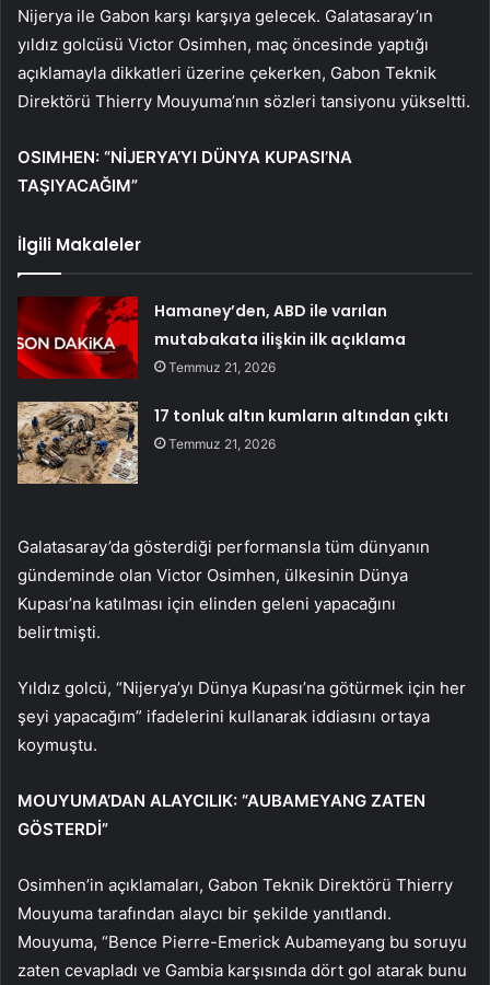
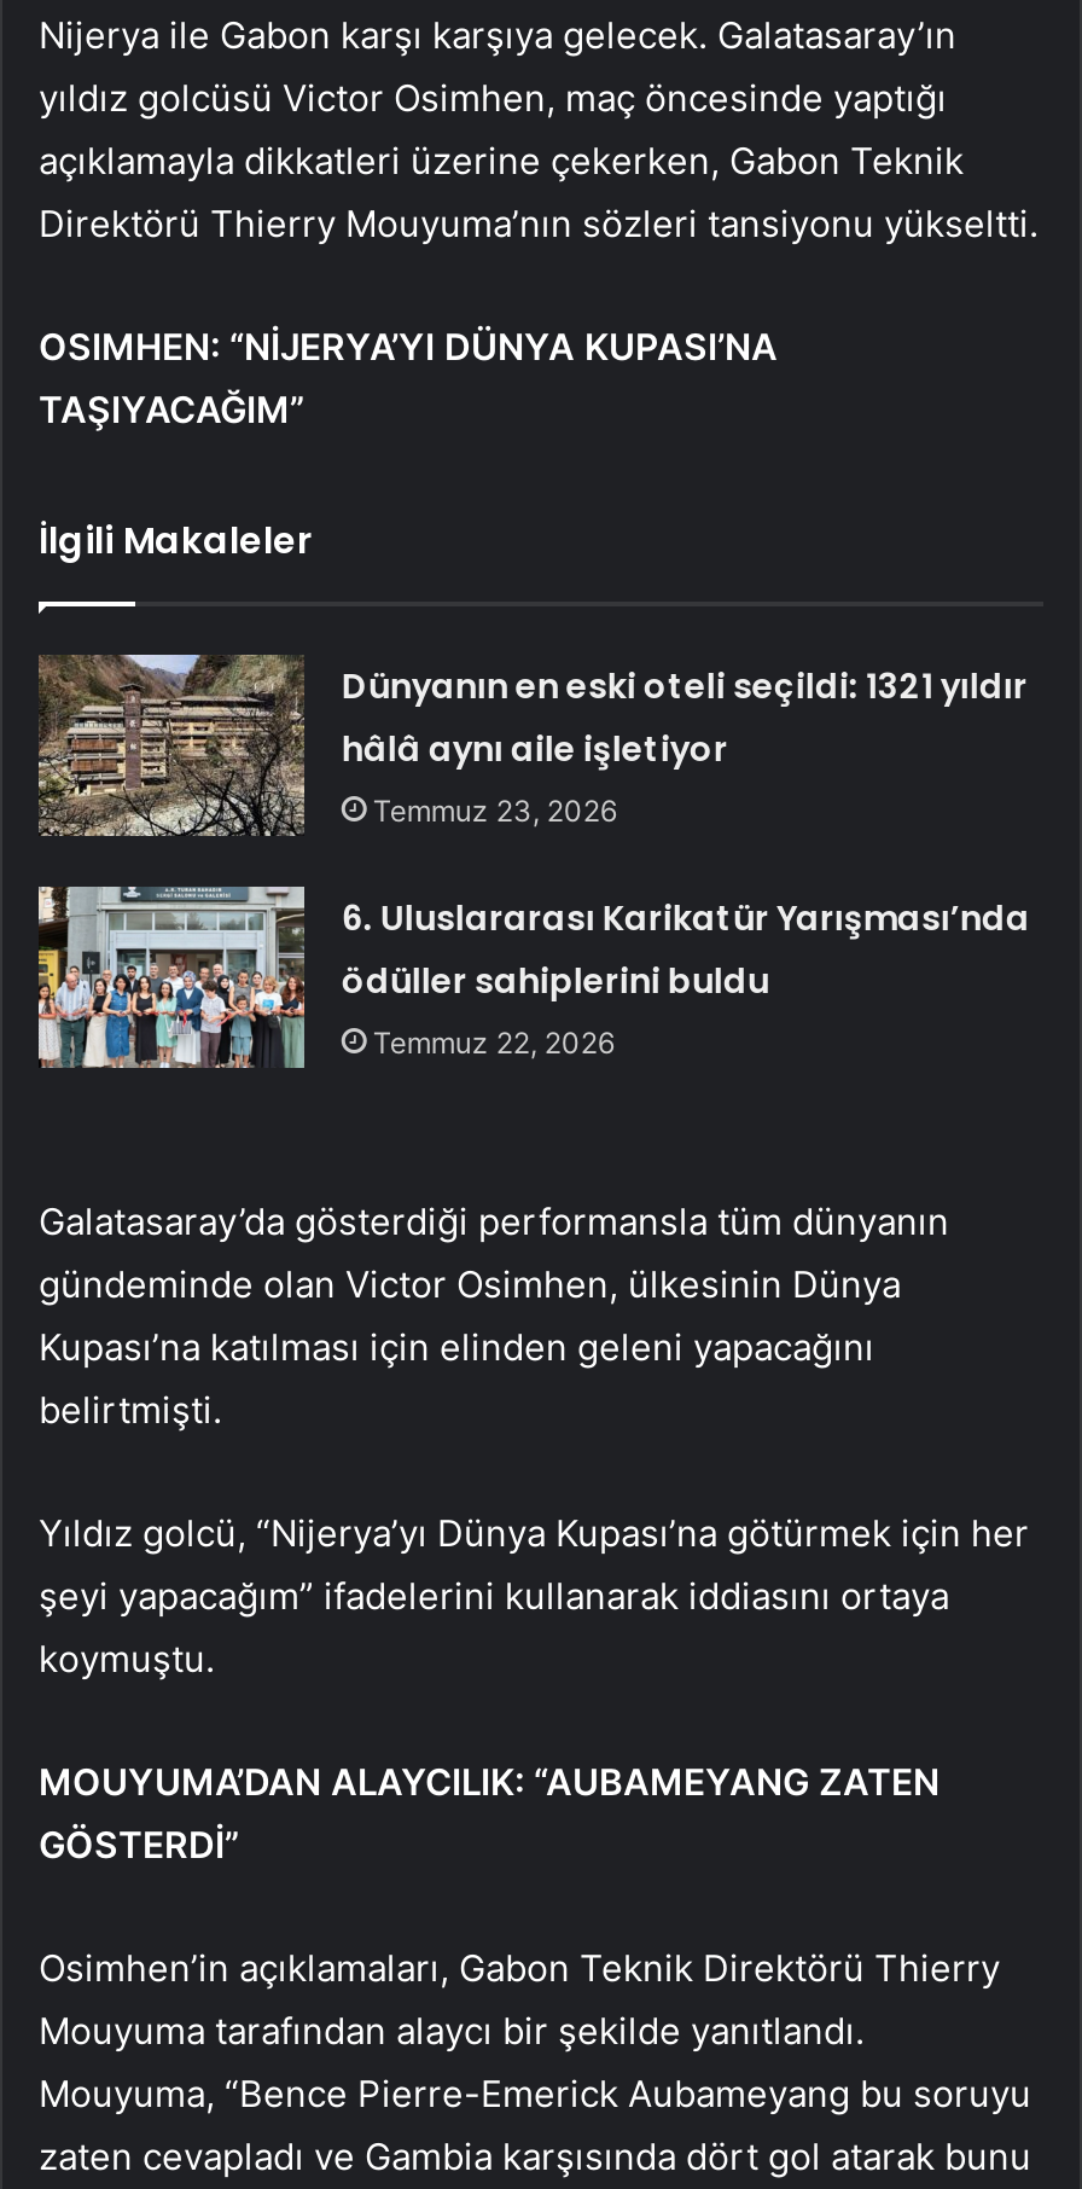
- [image]
- Hamaney’den, ABD ile varılan
- mutabakata ilişkin ilk açıklama
- Temmuz 21, 2026
+ [image]
+ Dünyanın en eski oteli seçildi: 1321 yıldır
+ hâlâ aynı aile işletiyor
+ Temmuz 23, 2026

- [image]
- 17 tonluk altın kumların altından çıktı
- Temmuz 21, 2026
+ [image]
+ 6. Uluslararası Karikatür Yarışması’nda
+ ödüller sahiplerini buldu
+ Temmuz 22, 2026
